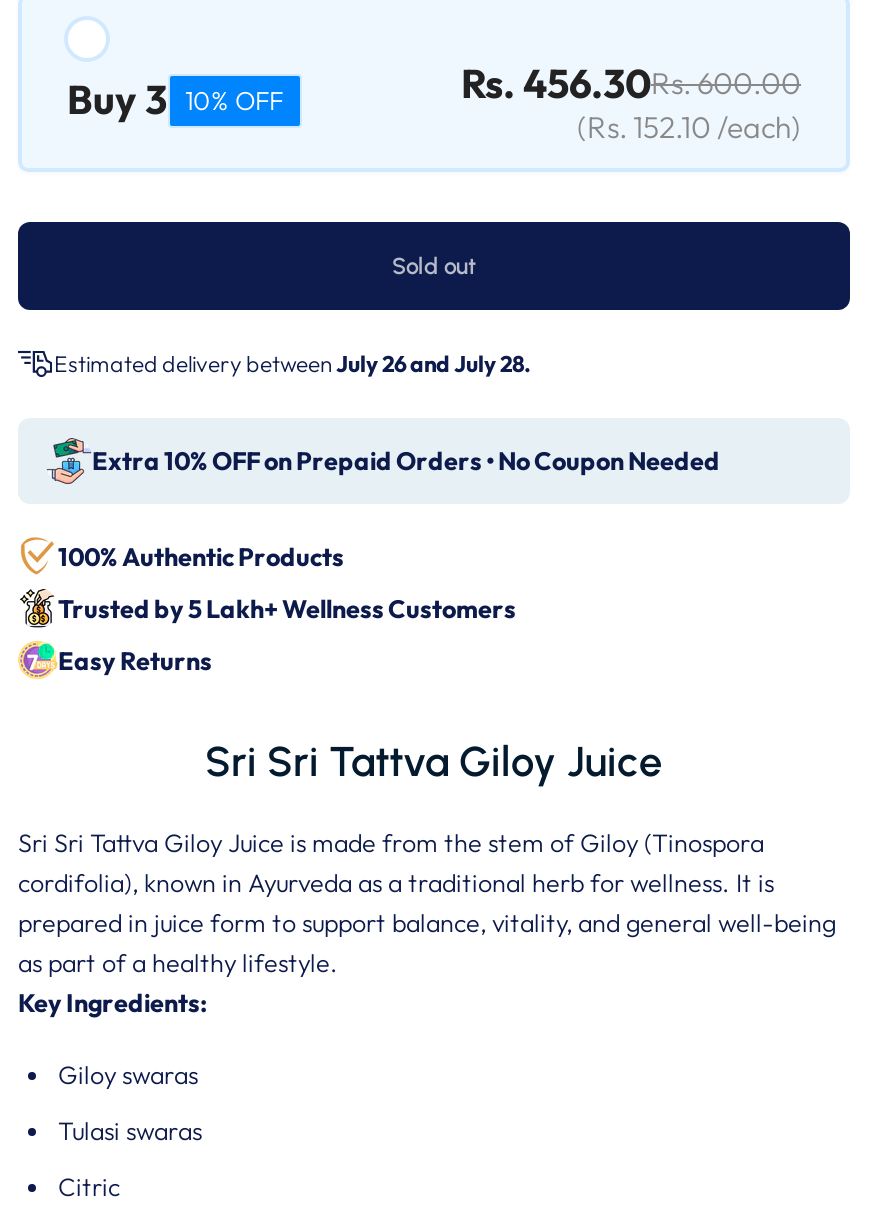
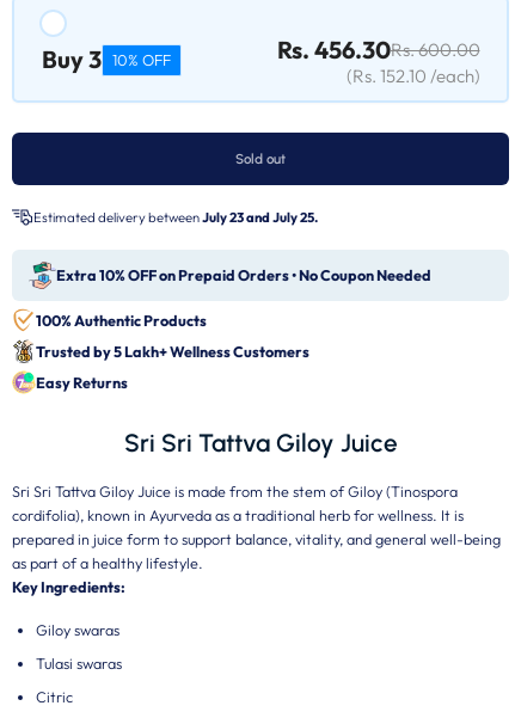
- Estimated delivery between July 26 and July 28.
+ Estimated delivery between July 23 and July 25.
